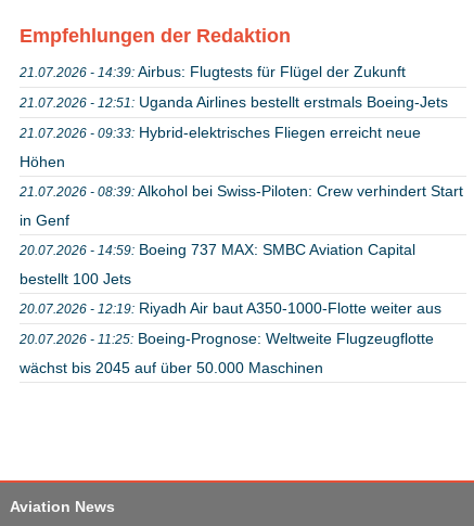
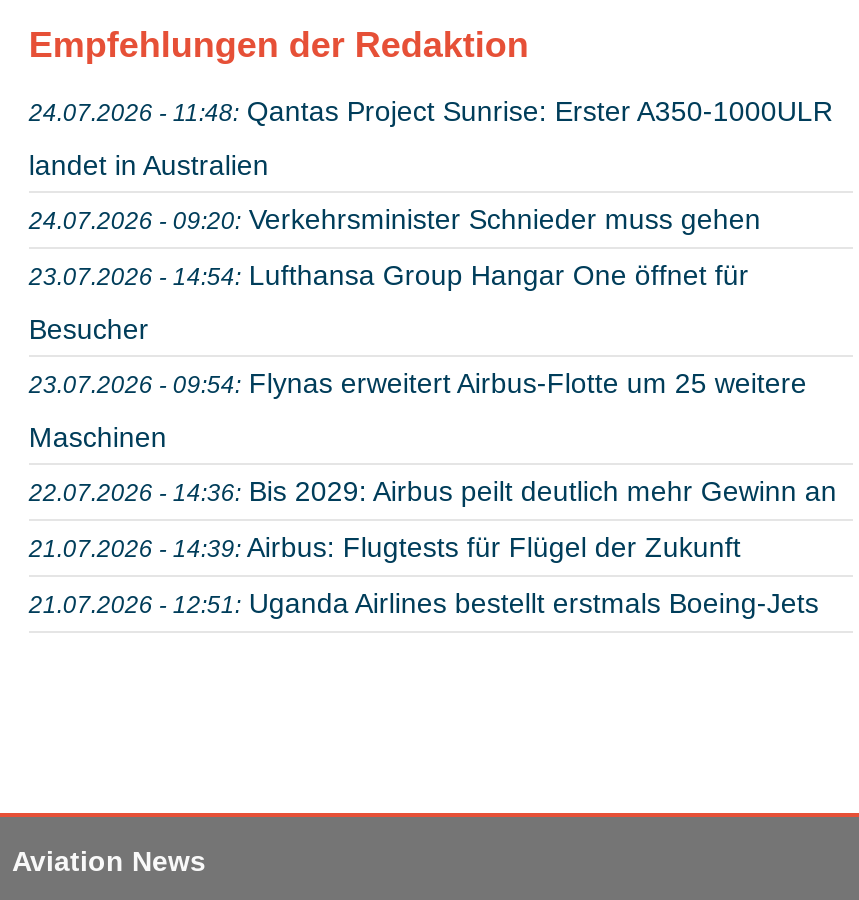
+ 24.07.2026 - 11:48: Qantas Project Sunrise: Erster A350-1000ULR
+ landet in Australien
+ 24.07.2026 - 09:20: Verkehrsminister Schnieder muss gehen
+ 23.07.2026 - 14:54: Lufthansa Group Hangar One öffnet für
+ Besucher
+ 23.07.2026 - 09:54: Flynas erweitert Airbus-Flotte um 25 weitere
+ Maschinen
+ 22.07.2026 - 14:36: Bis 2029: Airbus peilt deutlich mehr Gewinn an

moved down: 21.07.2026 - 14:39: Airbus: Flugtests für Flügel der Zukunft | 21.07.2026 - 12:51: Uganda Airlines bestellt erstmals Boeing-Jets

- 21.07.2026 - 09:33: Hybrid-elektrisches Fliegen erreicht neue
- Höhen
- 21.07.2026 - 08:39: Alkohol bei Swiss-Piloten: Crew verhindert Start
- in Genf
- 20.07.2026 - 14:59: Boeing 737 MAX: SMBC Aviation Capital
- bestellt 100 Jets
- 20.07.2026 - 12:19: Riyadh Air baut A350-1000-Flotte weiter aus
- 20.07.2026 - 11:25: Boeing-Prognose: Weltweite Flugzeugflotte
- wächst bis 2045 auf über 50.000 Maschinen
